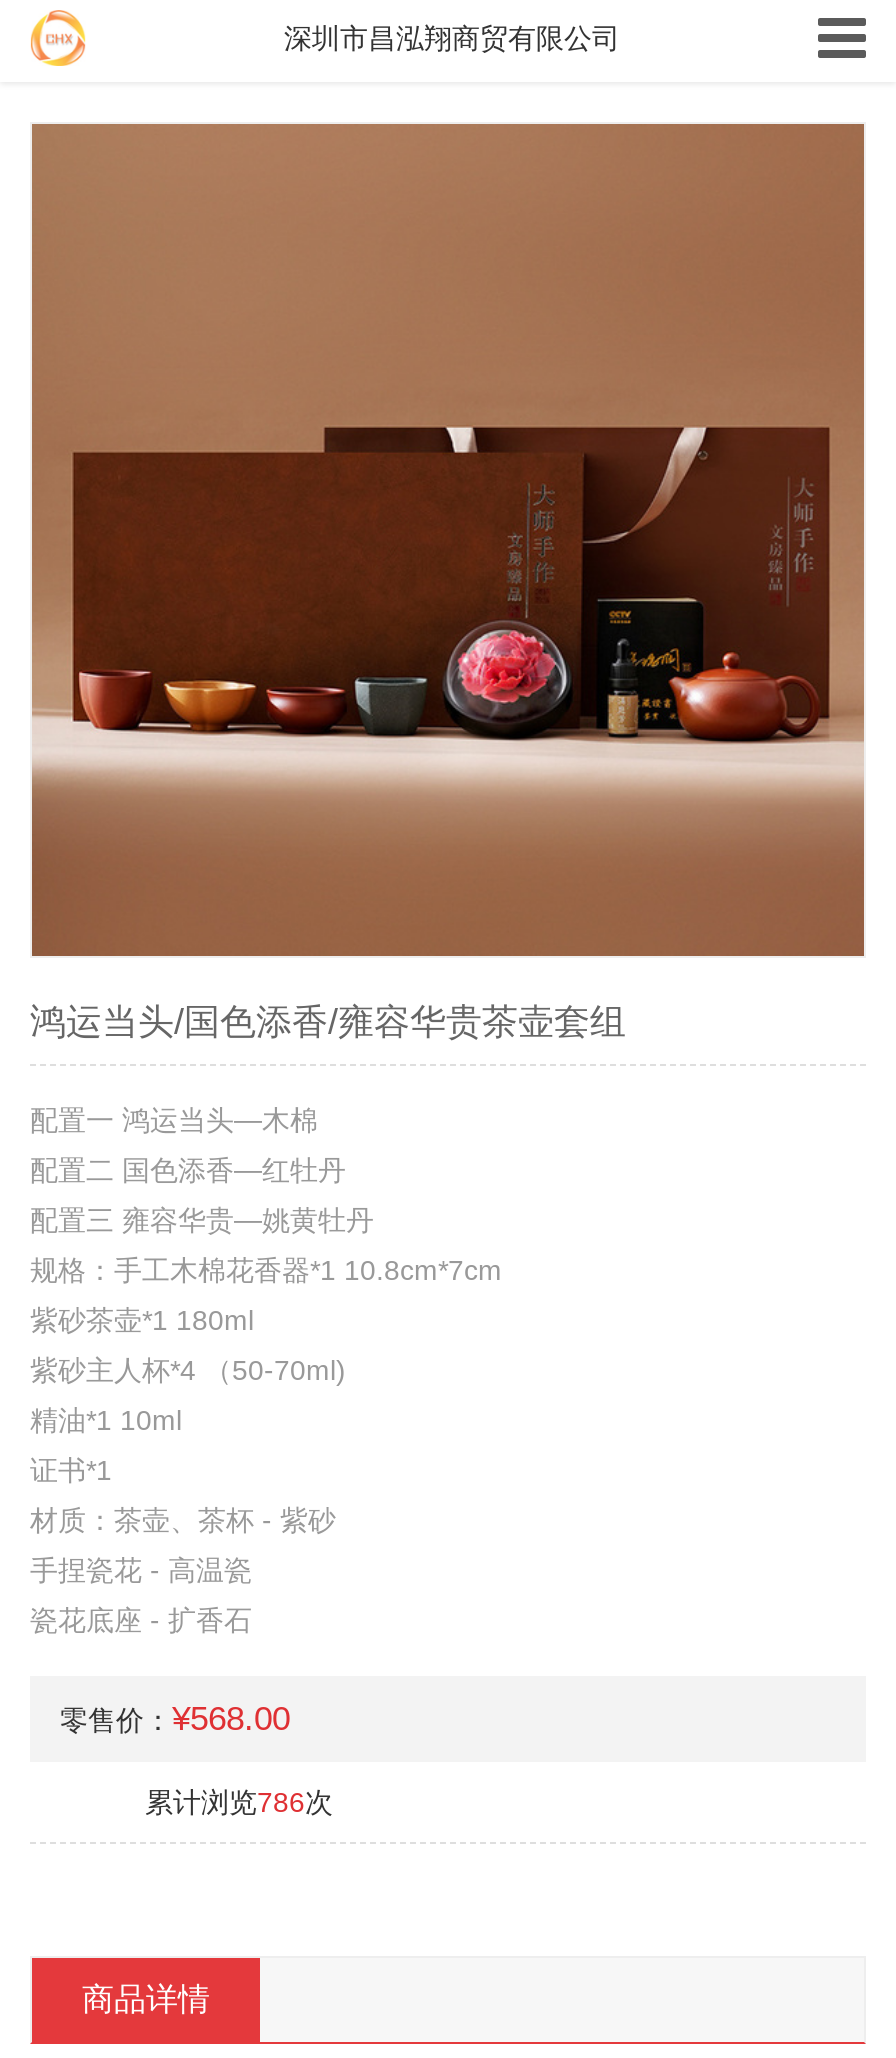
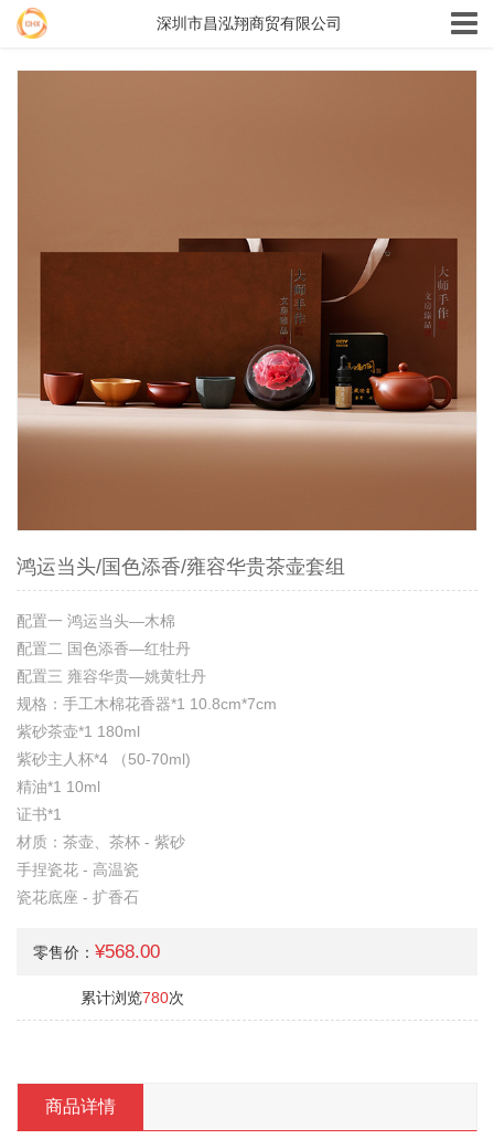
- 累计浏览786次
+ 累计浏览780次
